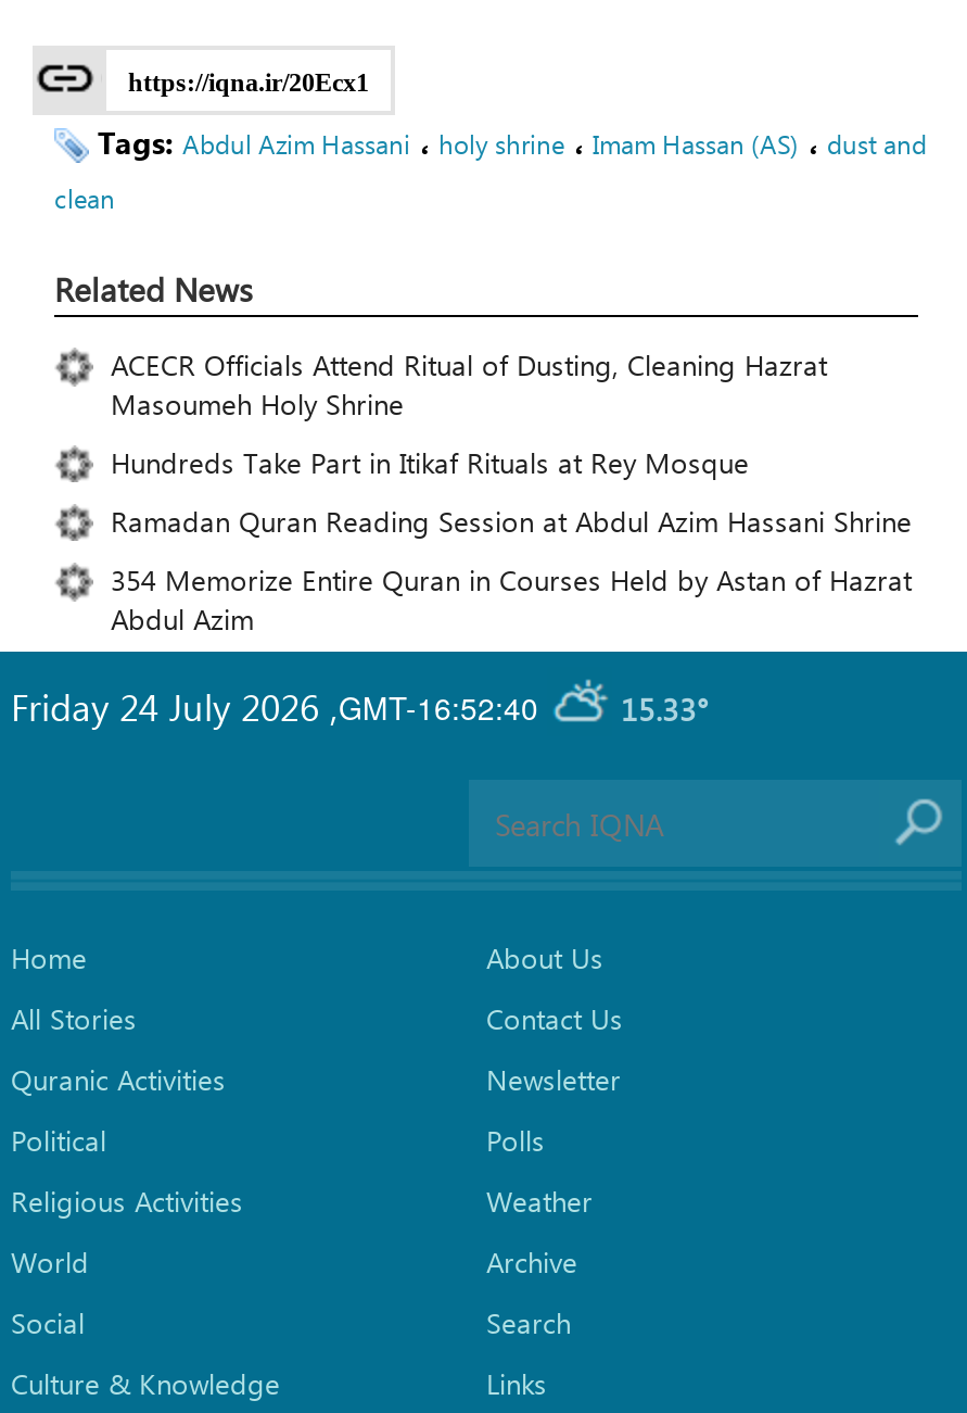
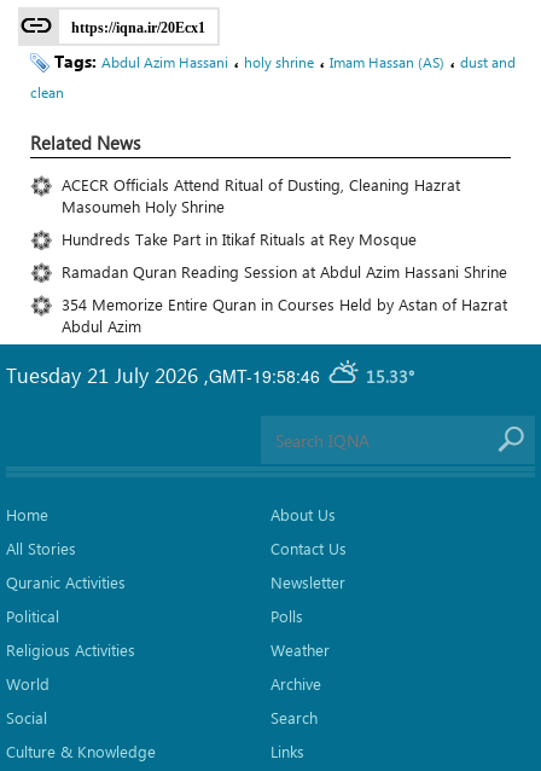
- Friday 24 July 2026,
+ Tuesday 21 July 2026,

- GMT-16:52:40
+ GMT-19:58:46
